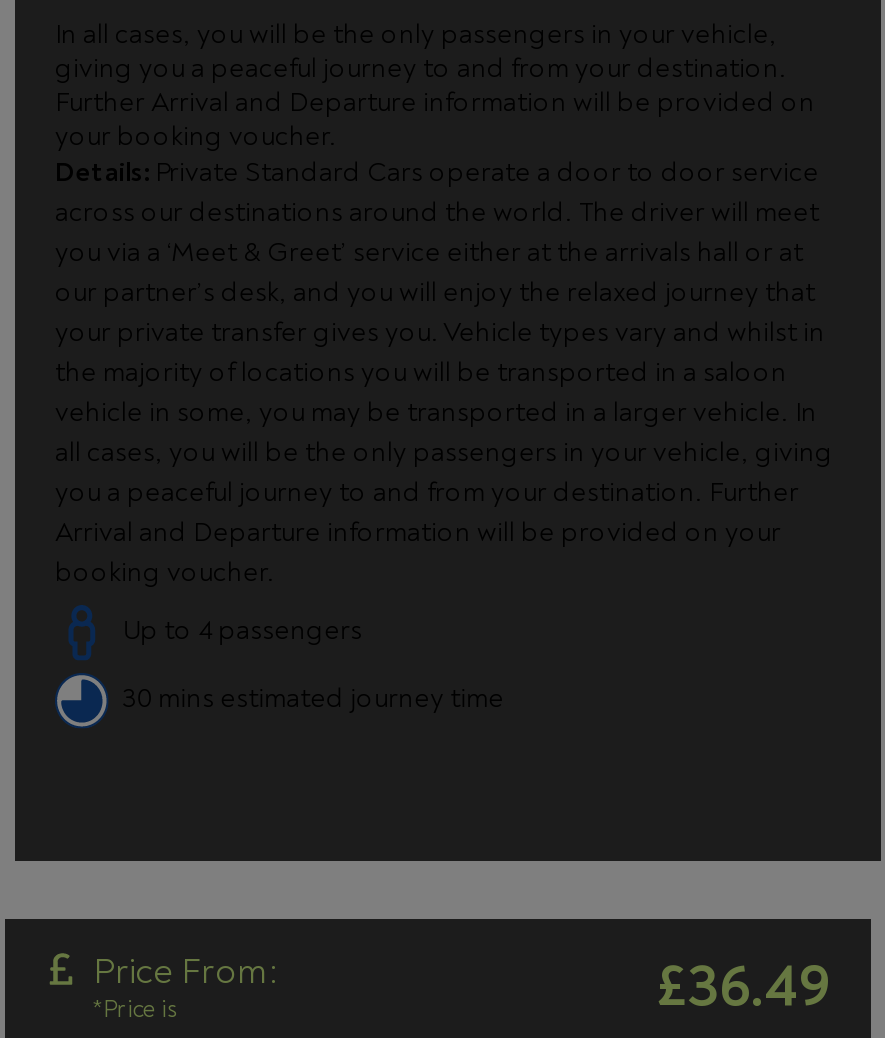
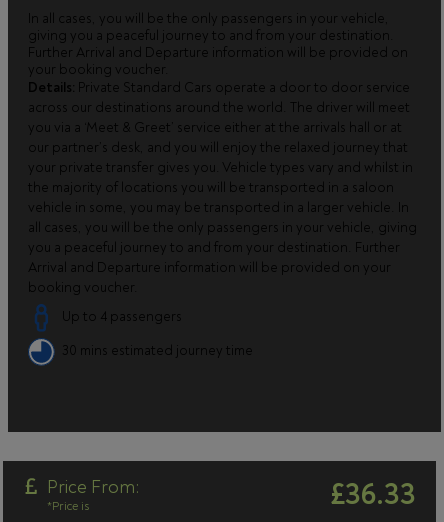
- £36.49
+ £36.33
